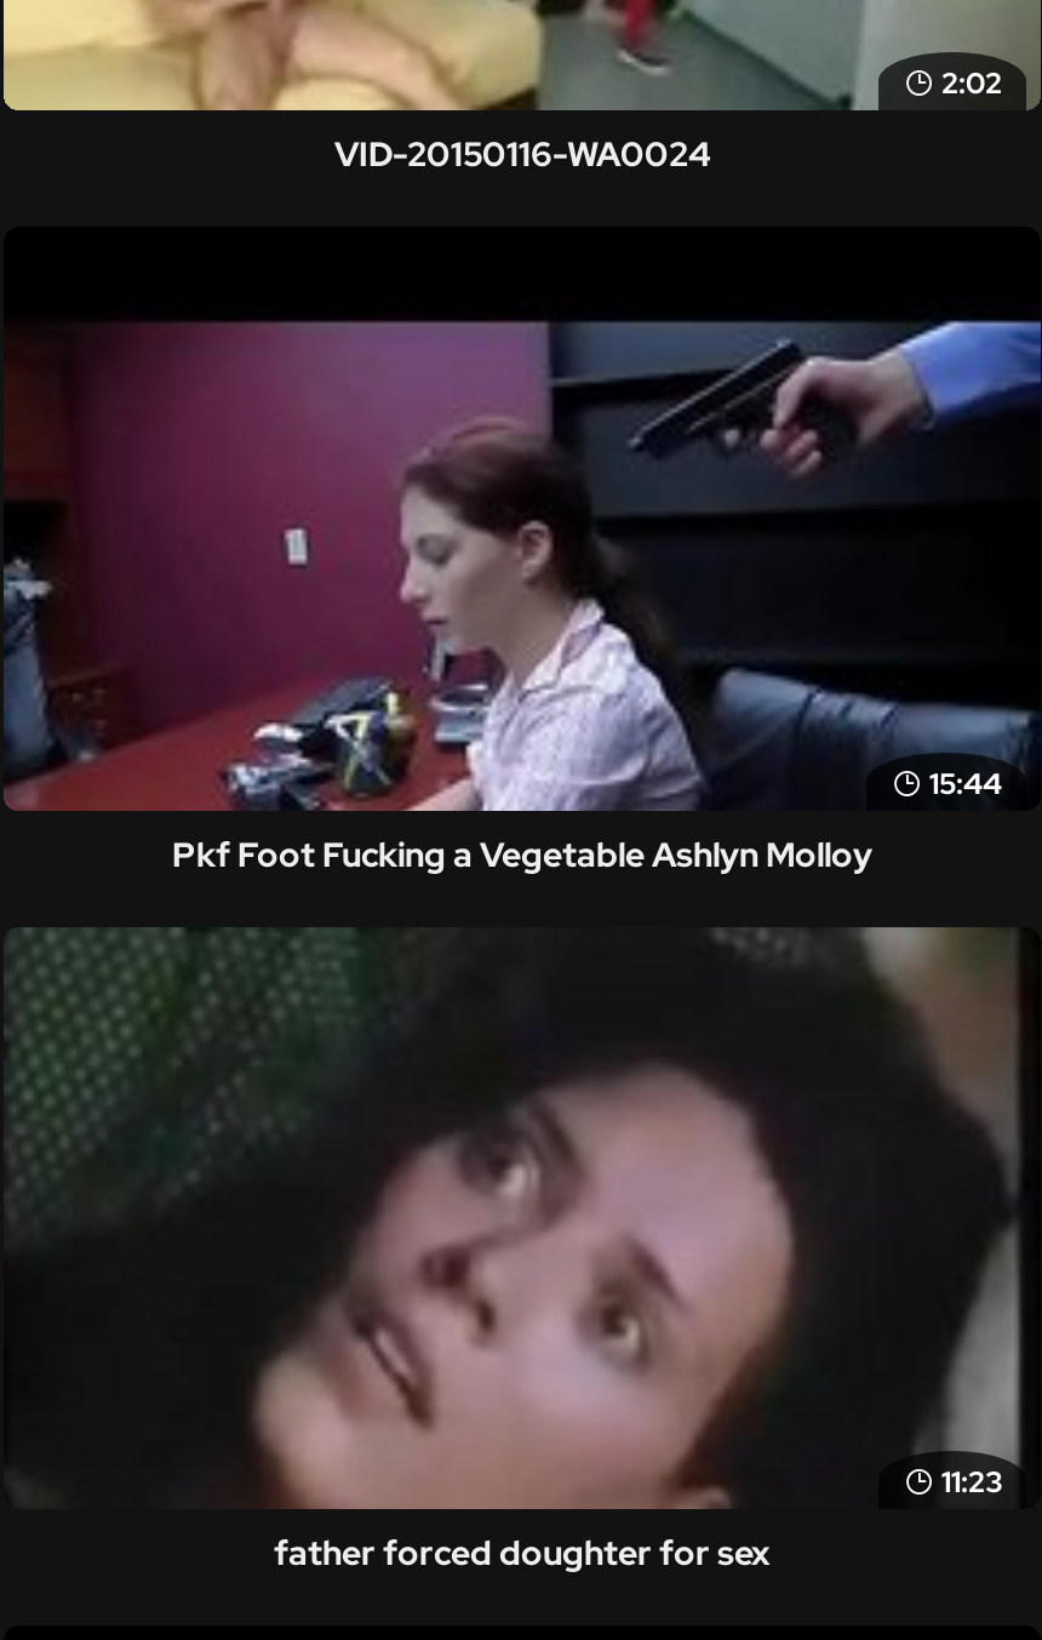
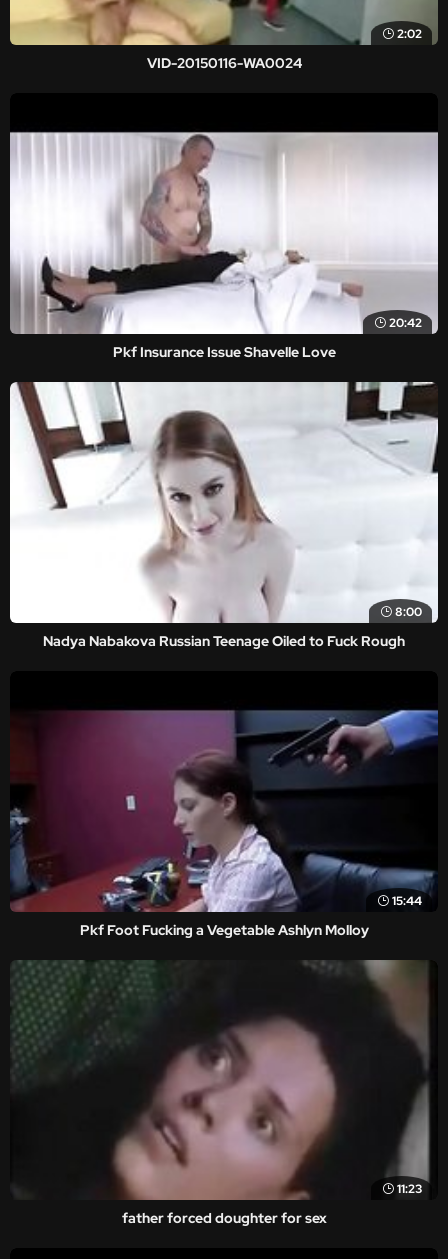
+ [image]
+ 8:00
+ Nadya Nabakova Russian Teenage Oiled to Fuck Rough

+ [image]
+ 20:42
+ Pkf Insurance Issue Shavelle Love
